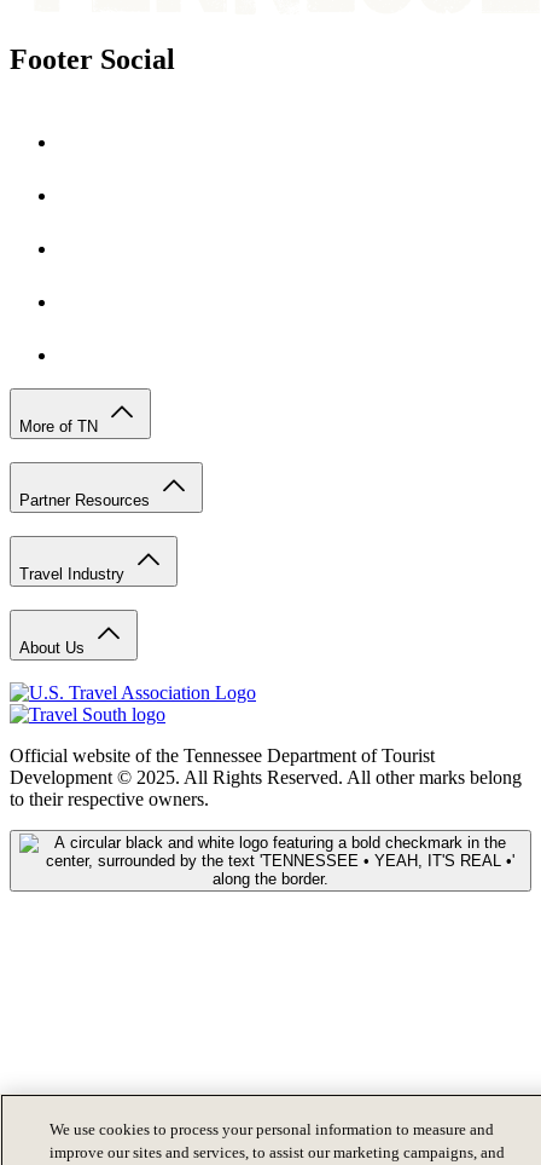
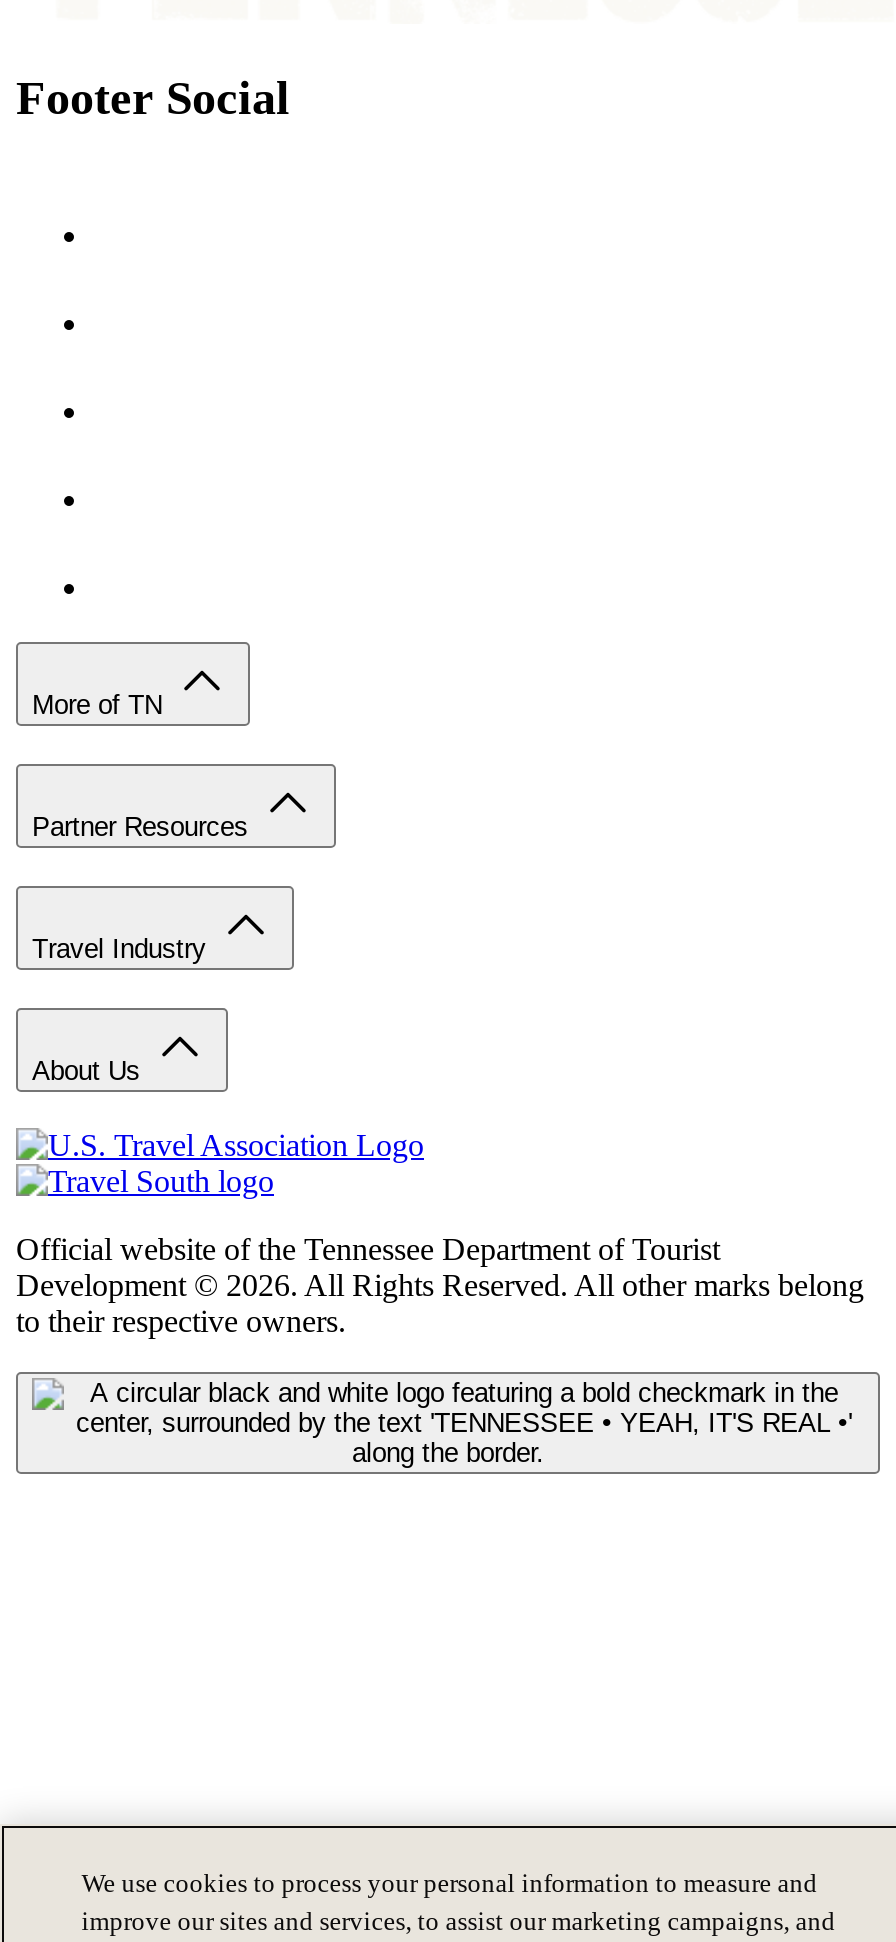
- Development © 2025. All Rights Reserved. All other marks belong
+ Development © 2026. All Rights Reserved. All other marks belong
